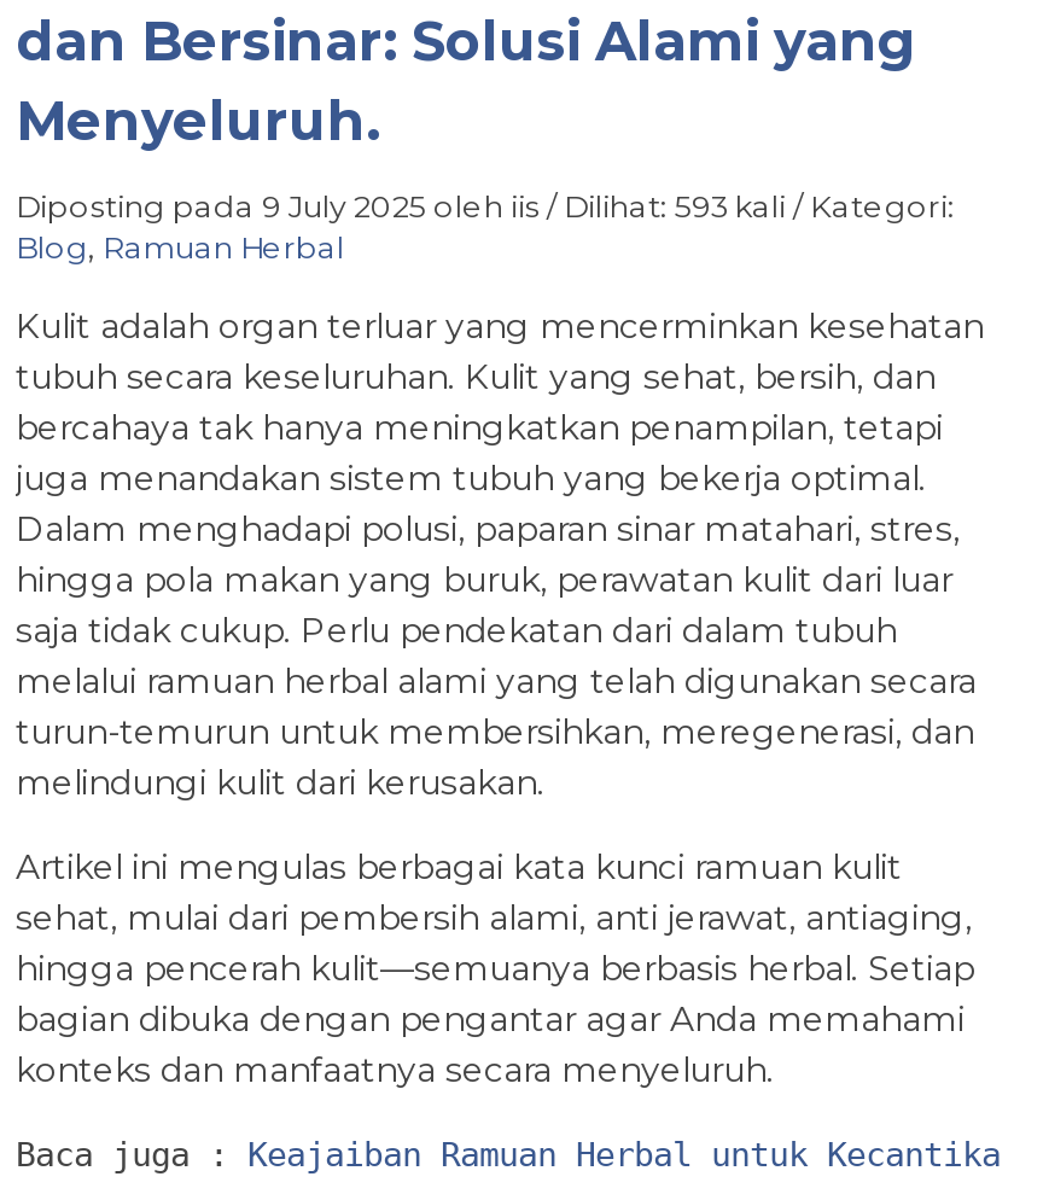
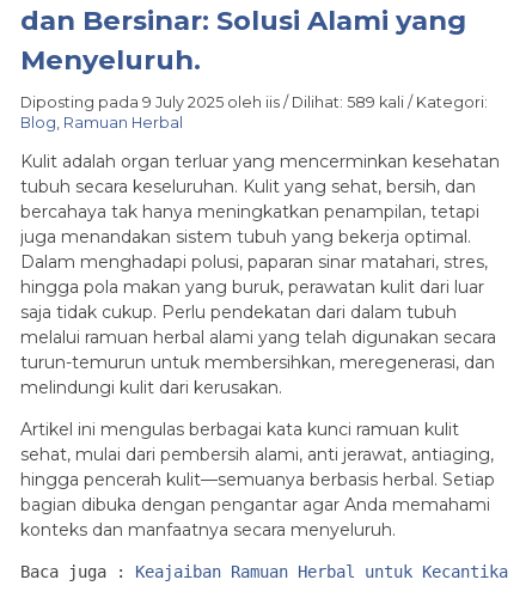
- Diposting pada 9 July 2025 oleh iis / Dilihat: 593 kali / Kategori:
+ Diposting pada 9 July 2025 oleh iis / Dilihat: 589 kali / Kategori:
